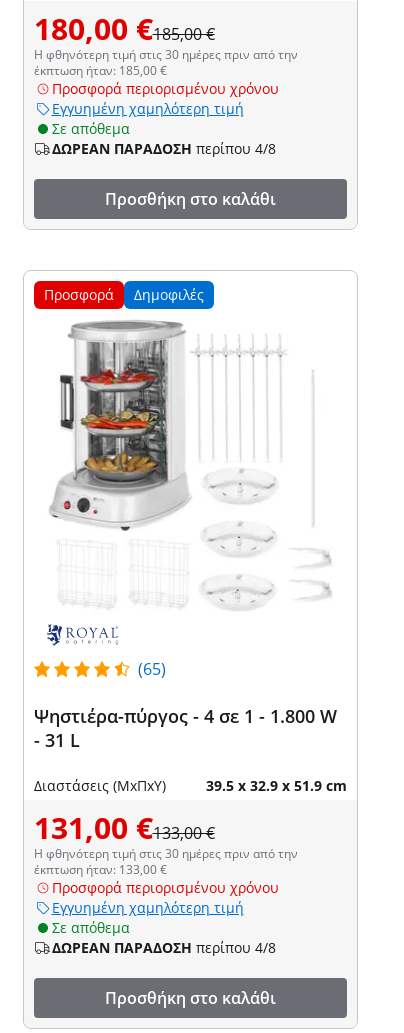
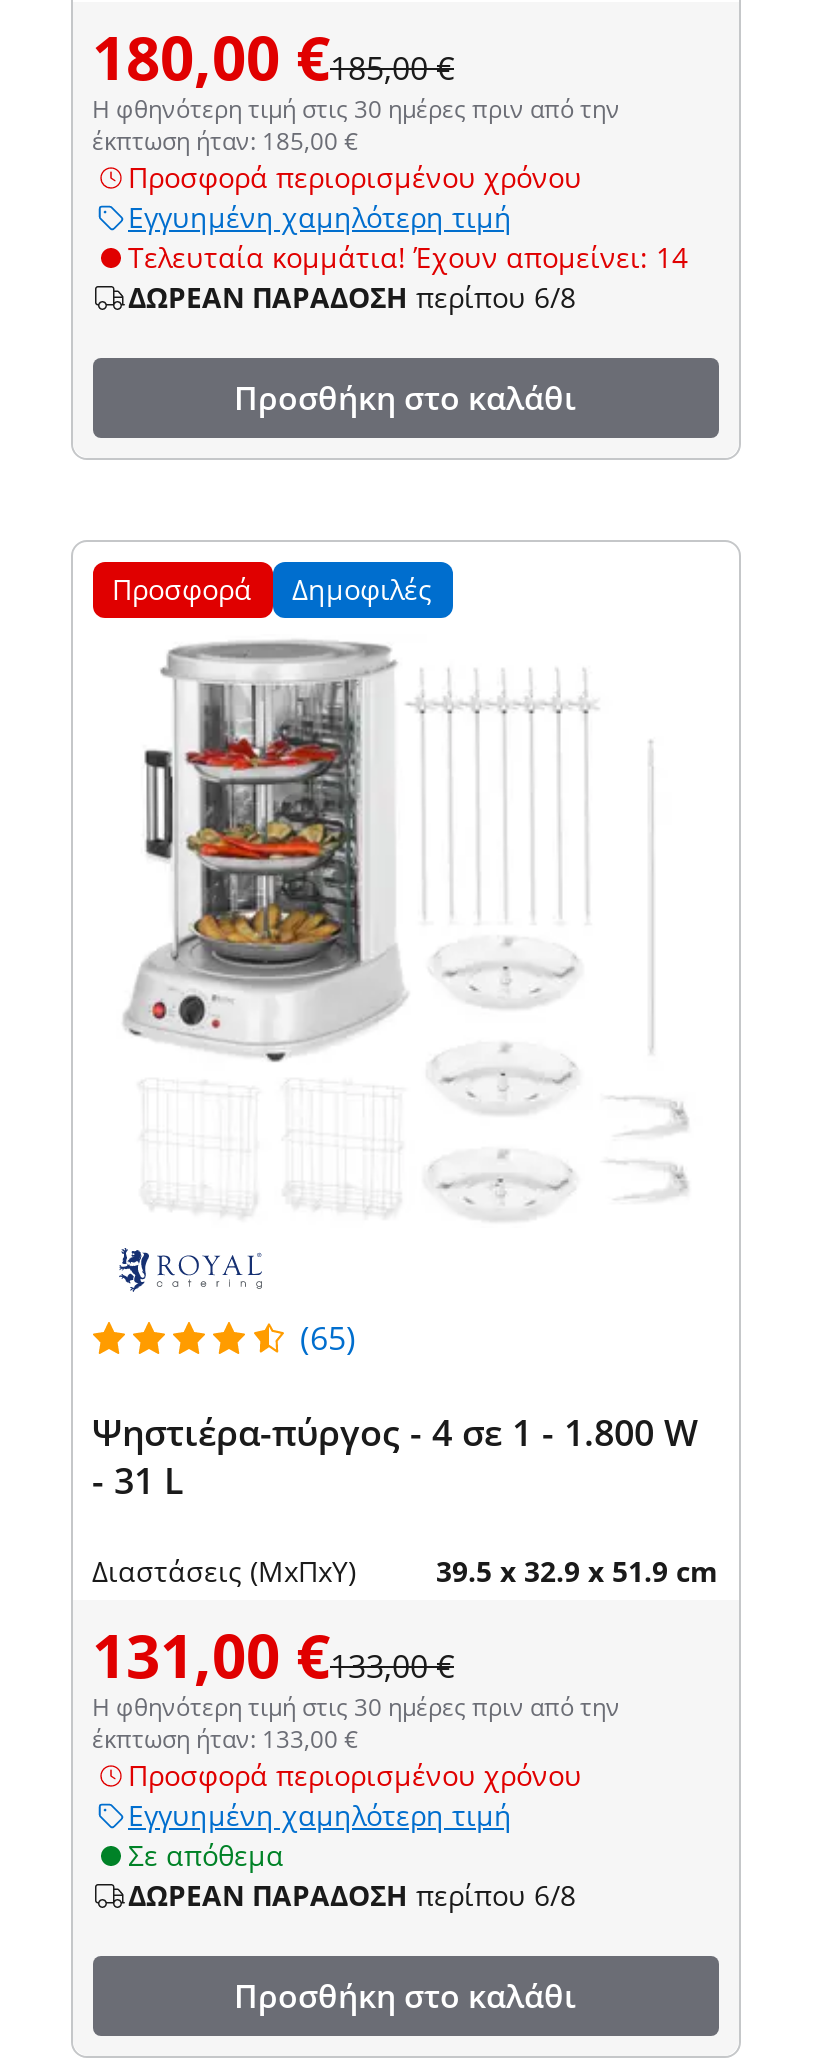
- Σε απόθεμα
- ΔΩΡΕΑΝ ΠΑΡΑΔΟΣΗ περίπου 4/8
+ Τελευταία κομμάτια! Έχουν απομείνει: 14
+ ΔΩΡΕΑΝ ΠΑΡΑΔΟΣΗ περίπου 6/8

- ΔΩΡΕΑΝ ΠΑΡΑΔΟΣΗ περίπου 4/8
+ ΔΩΡΕΑΝ ΠΑΡΑΔΟΣΗ περίπου 6/8
